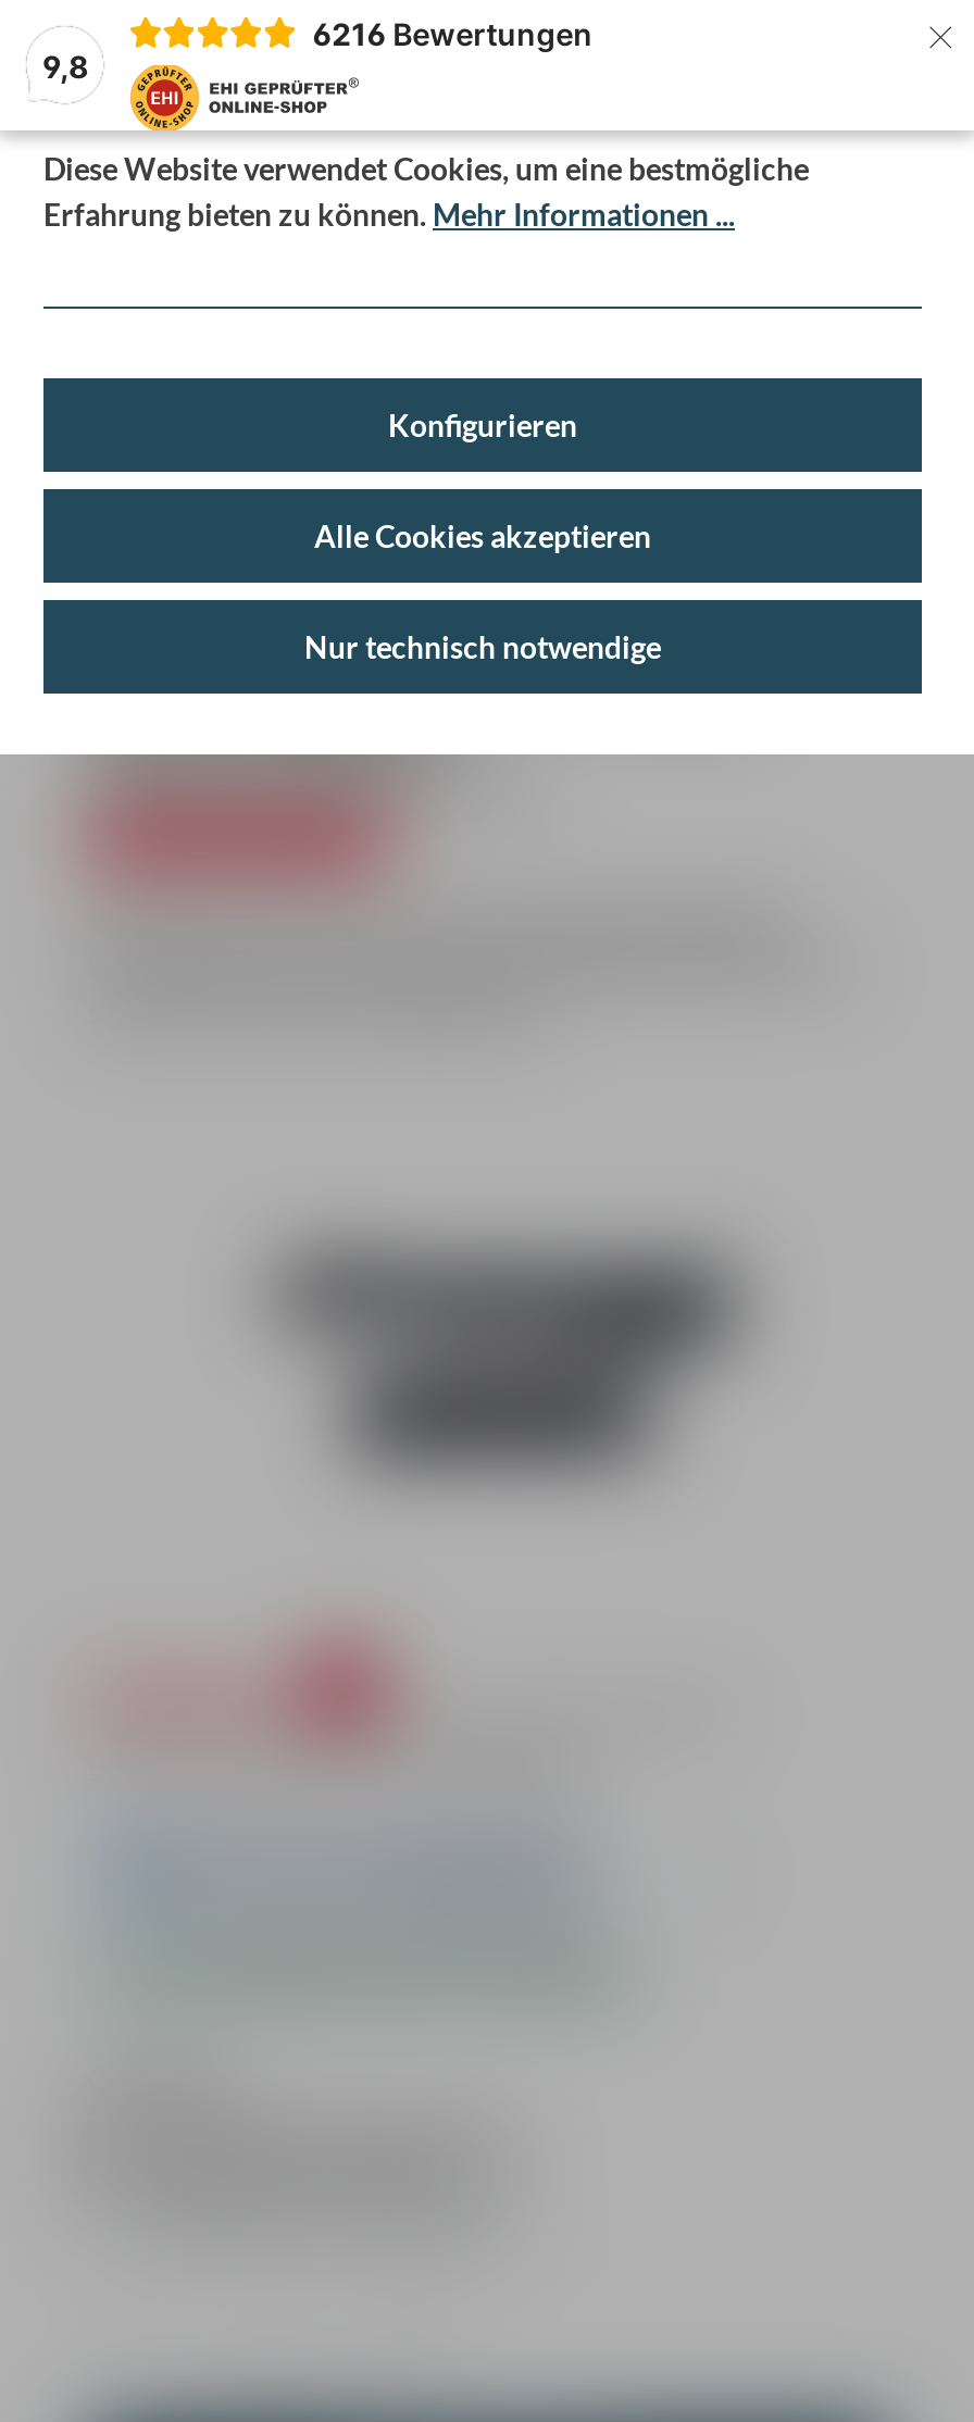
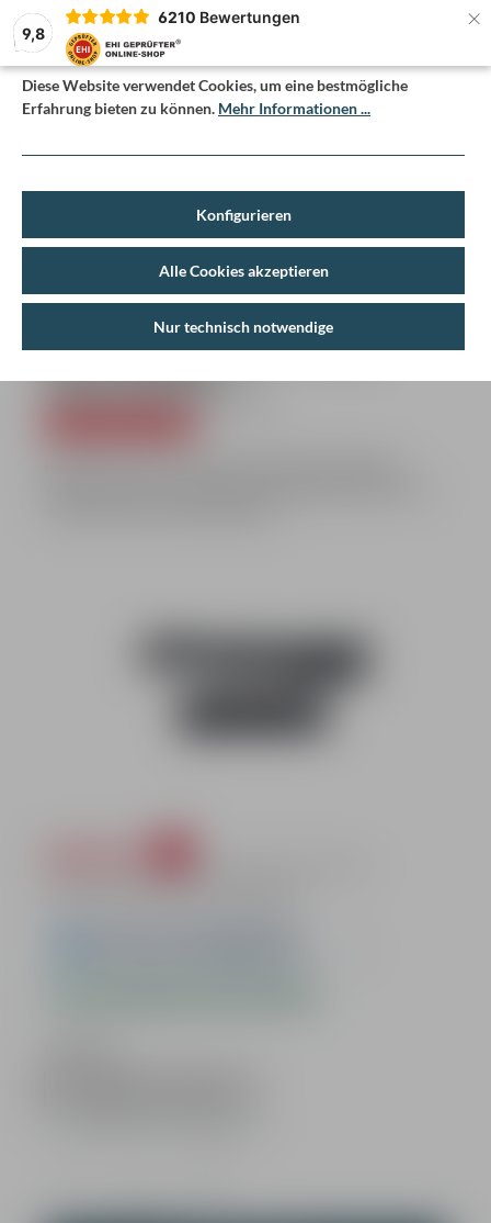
- 6216 Bewertungen
+ 6210 Bewertungen
